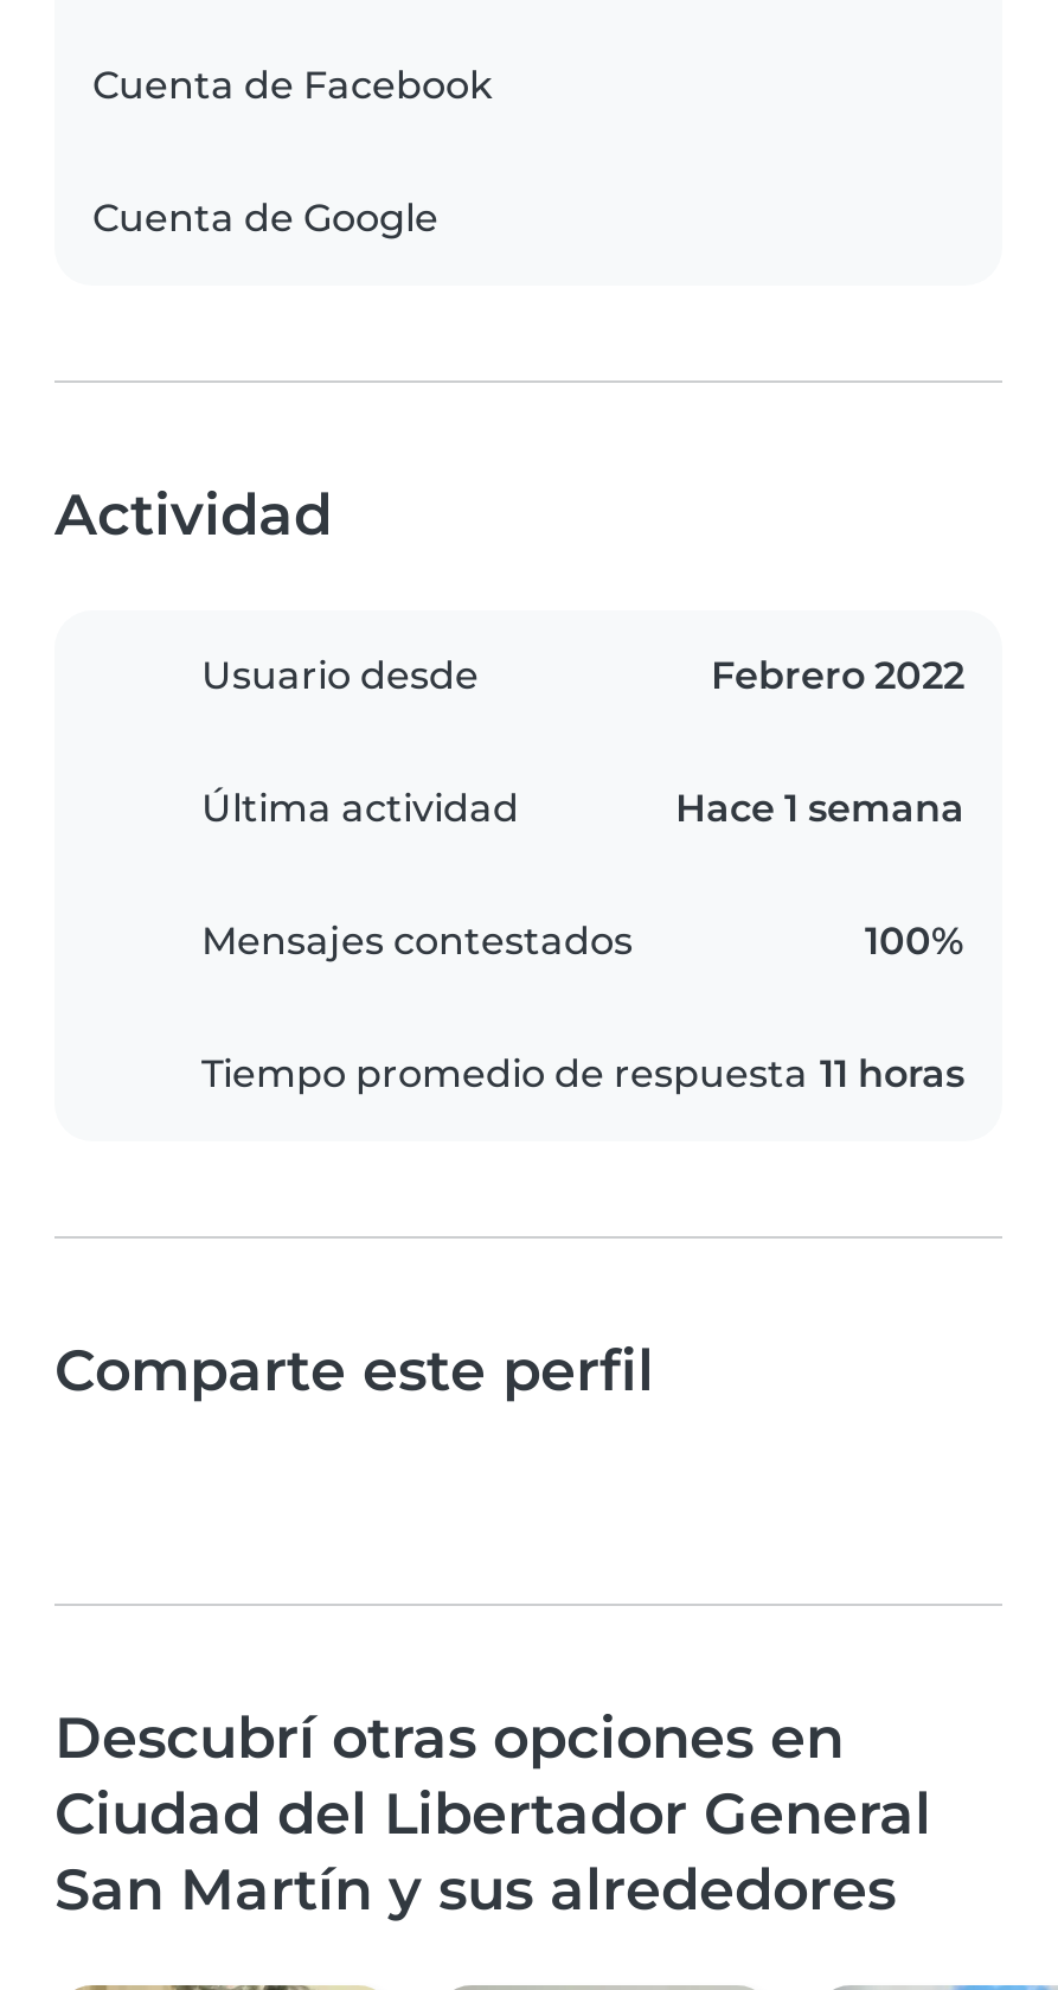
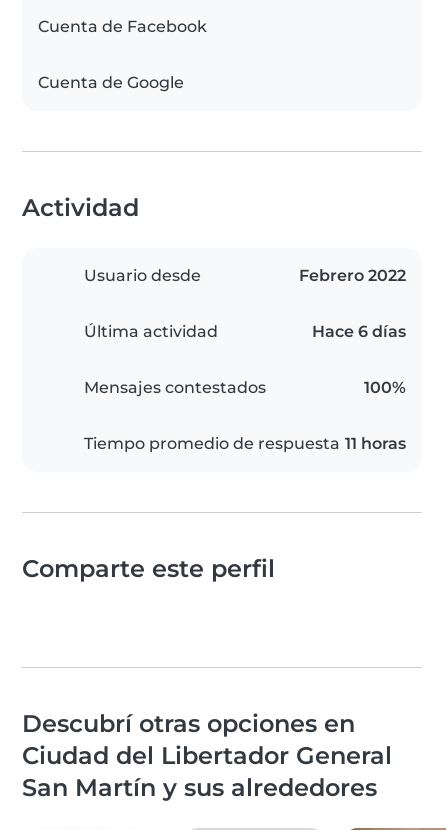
- Hace 1 semana
+ Hace 6 días
